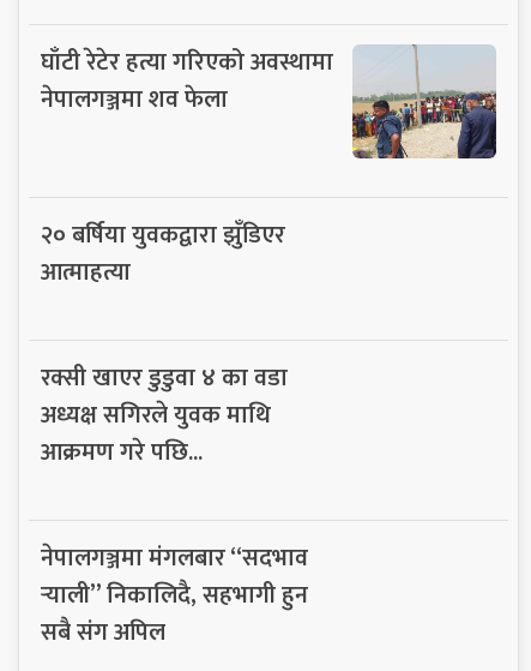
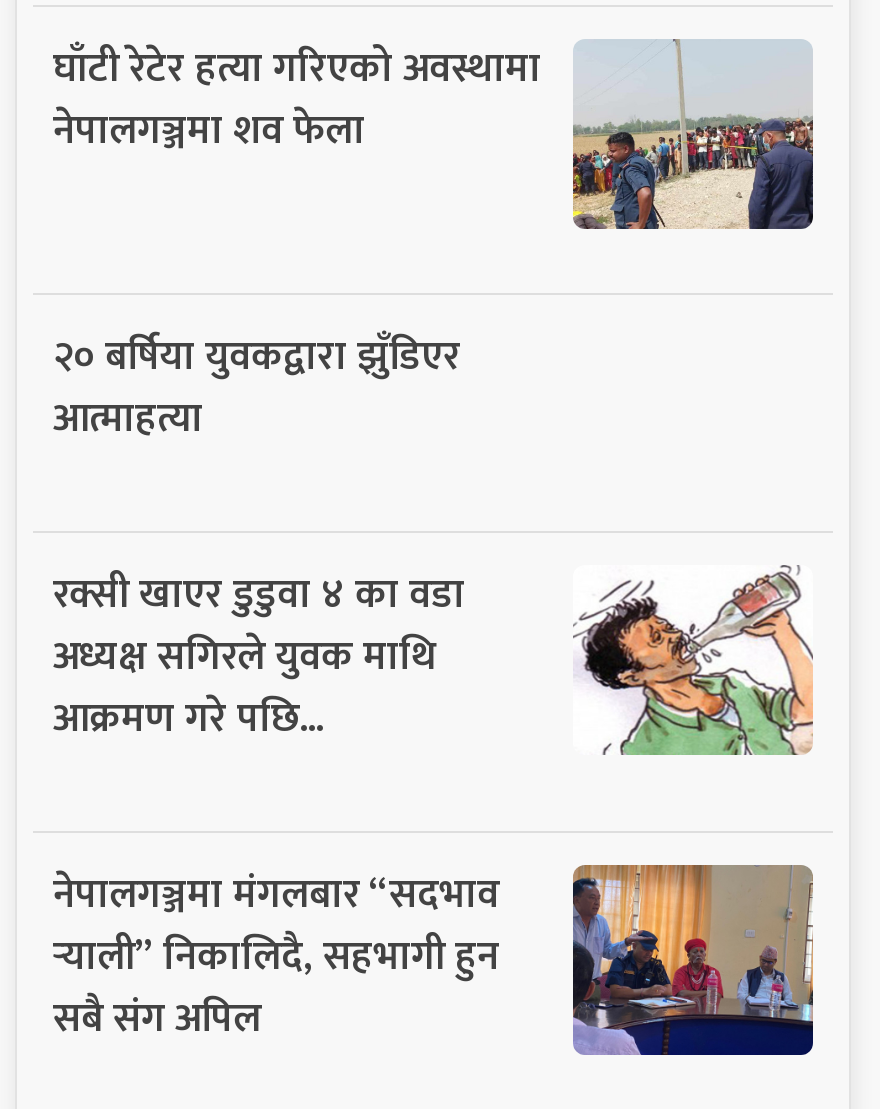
+ [image]

+ [image]
